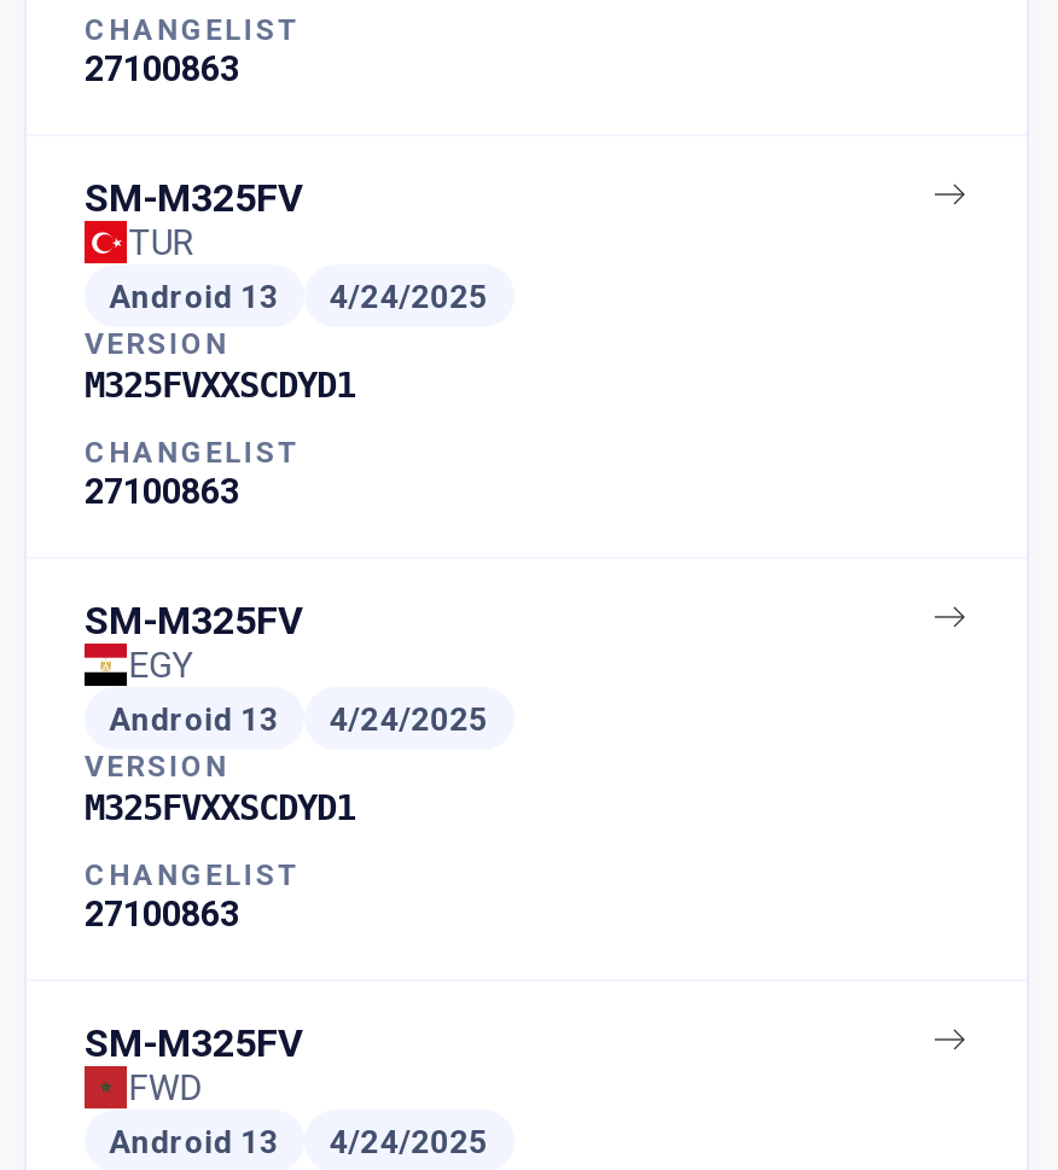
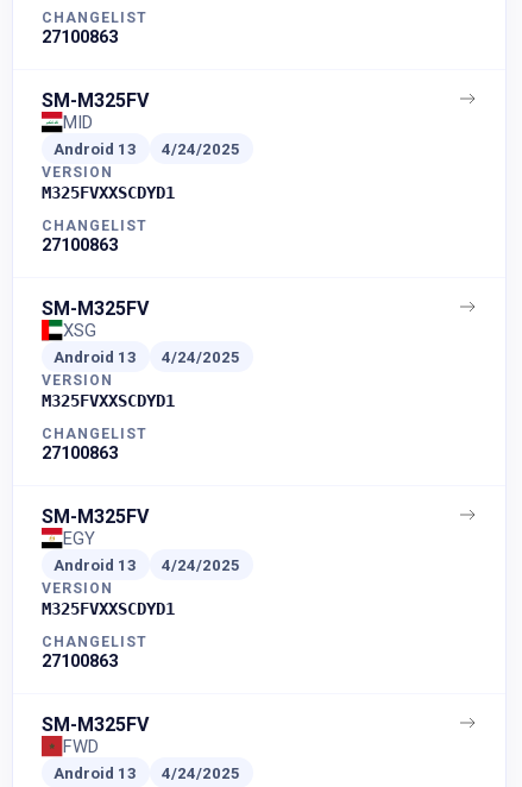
- TUR
+ MID
+ Android 13
+ 4/24/2025
+ VERSION
+ M325FVXXSCDYD1
+ CHANGELIST
+ 27100863
+ SM-M325FV
+ XSG
